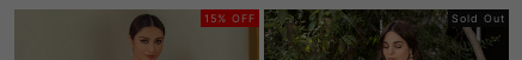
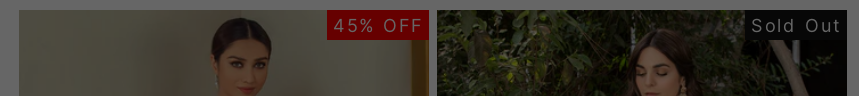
- 15% OFF
+ 45% OFF
